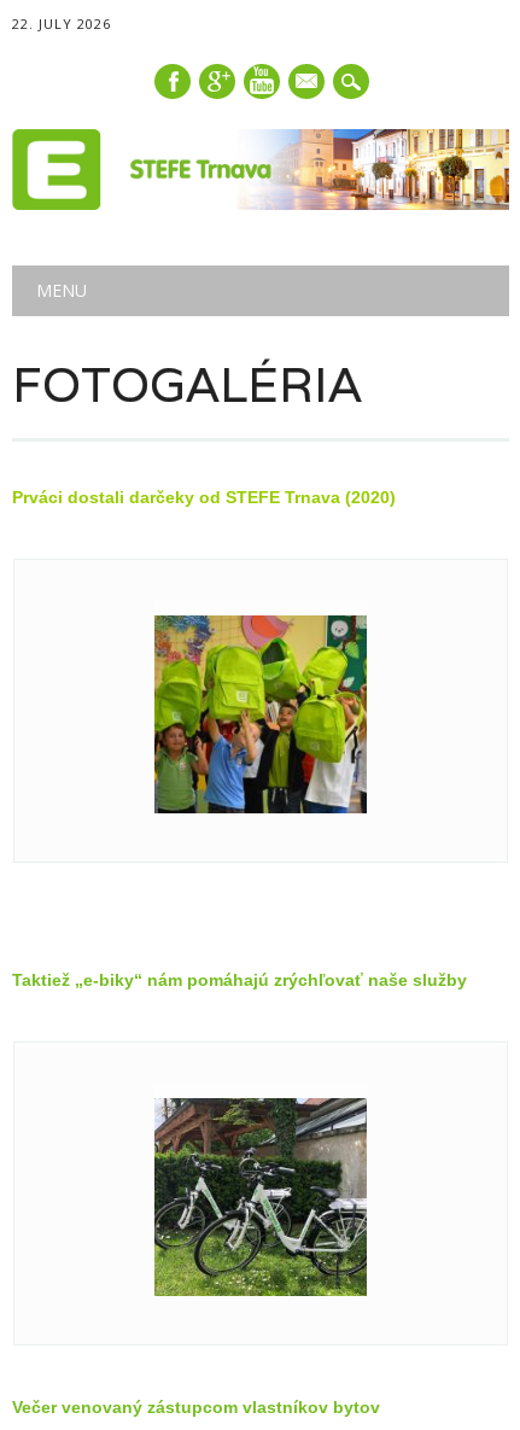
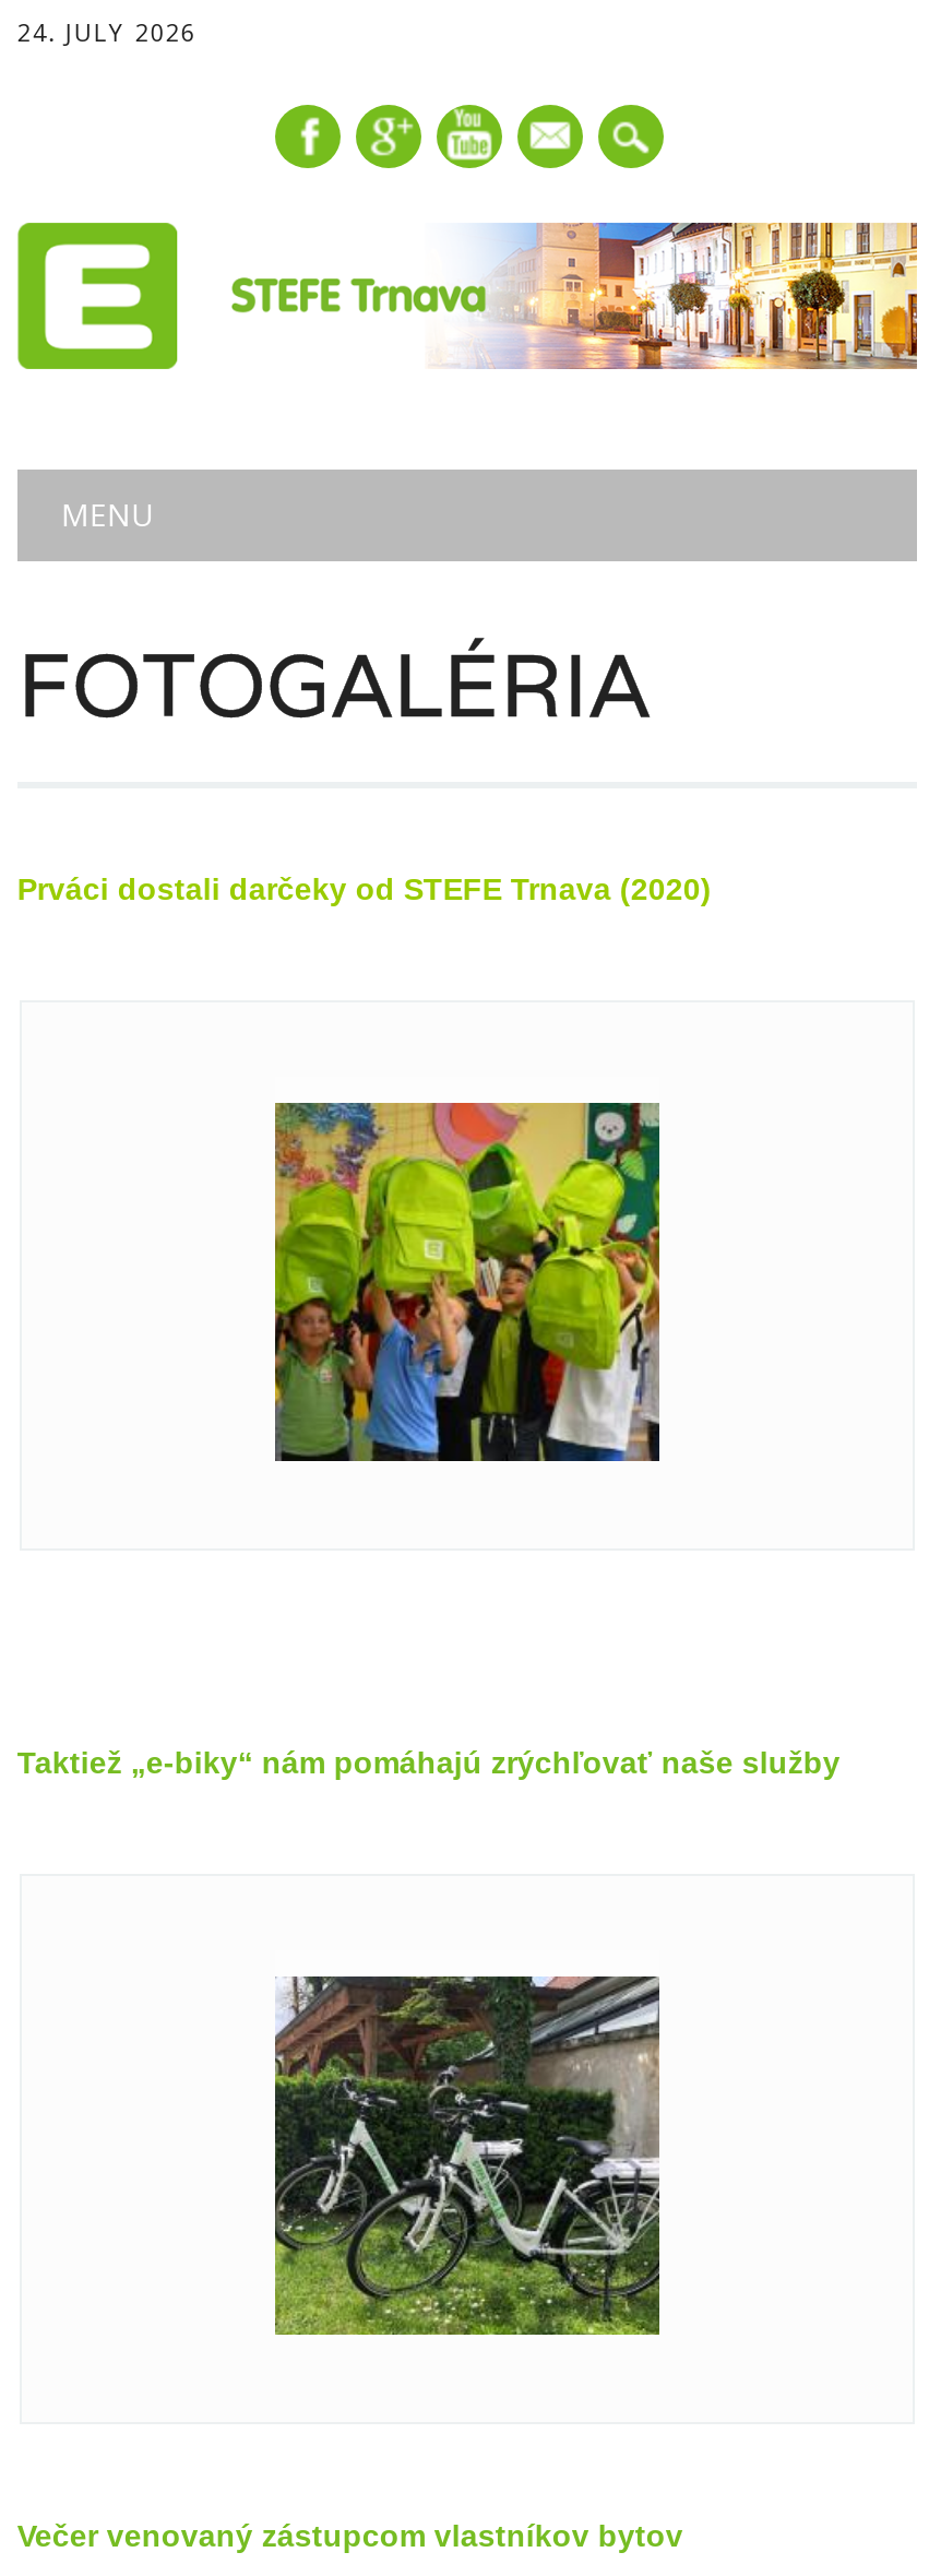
- 22. JULY 2026
+ 24. JULY 2026
